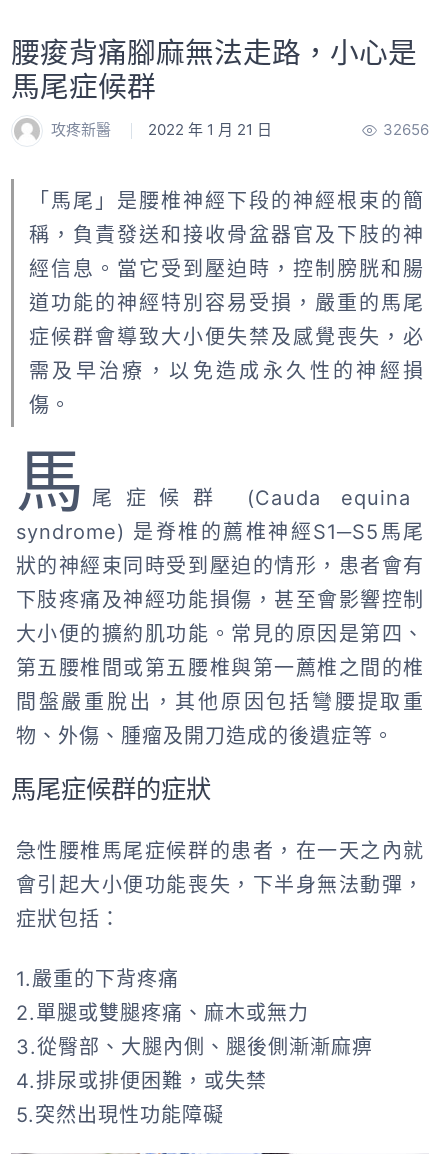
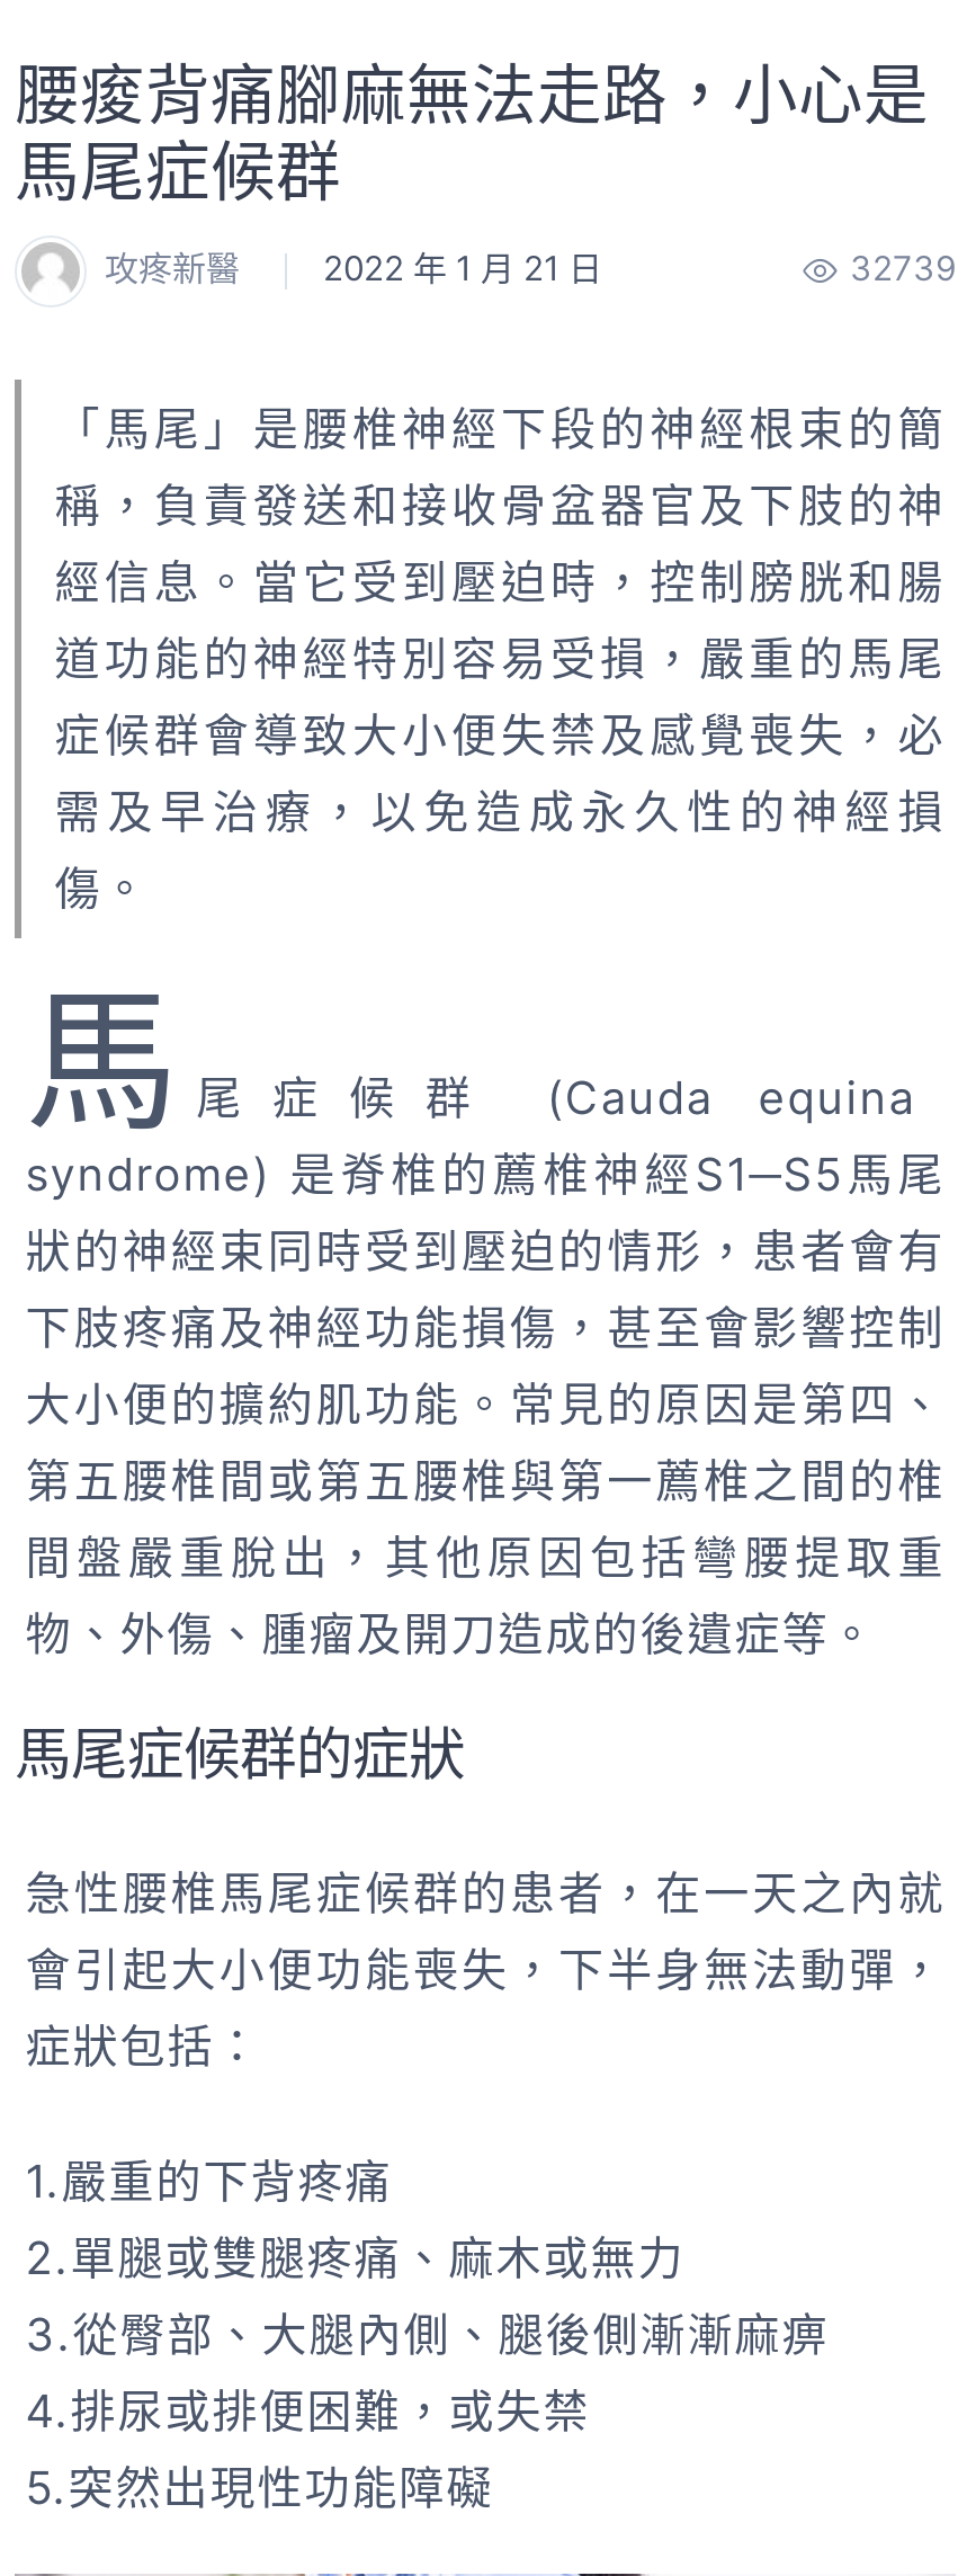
- 32656
+ 32739
